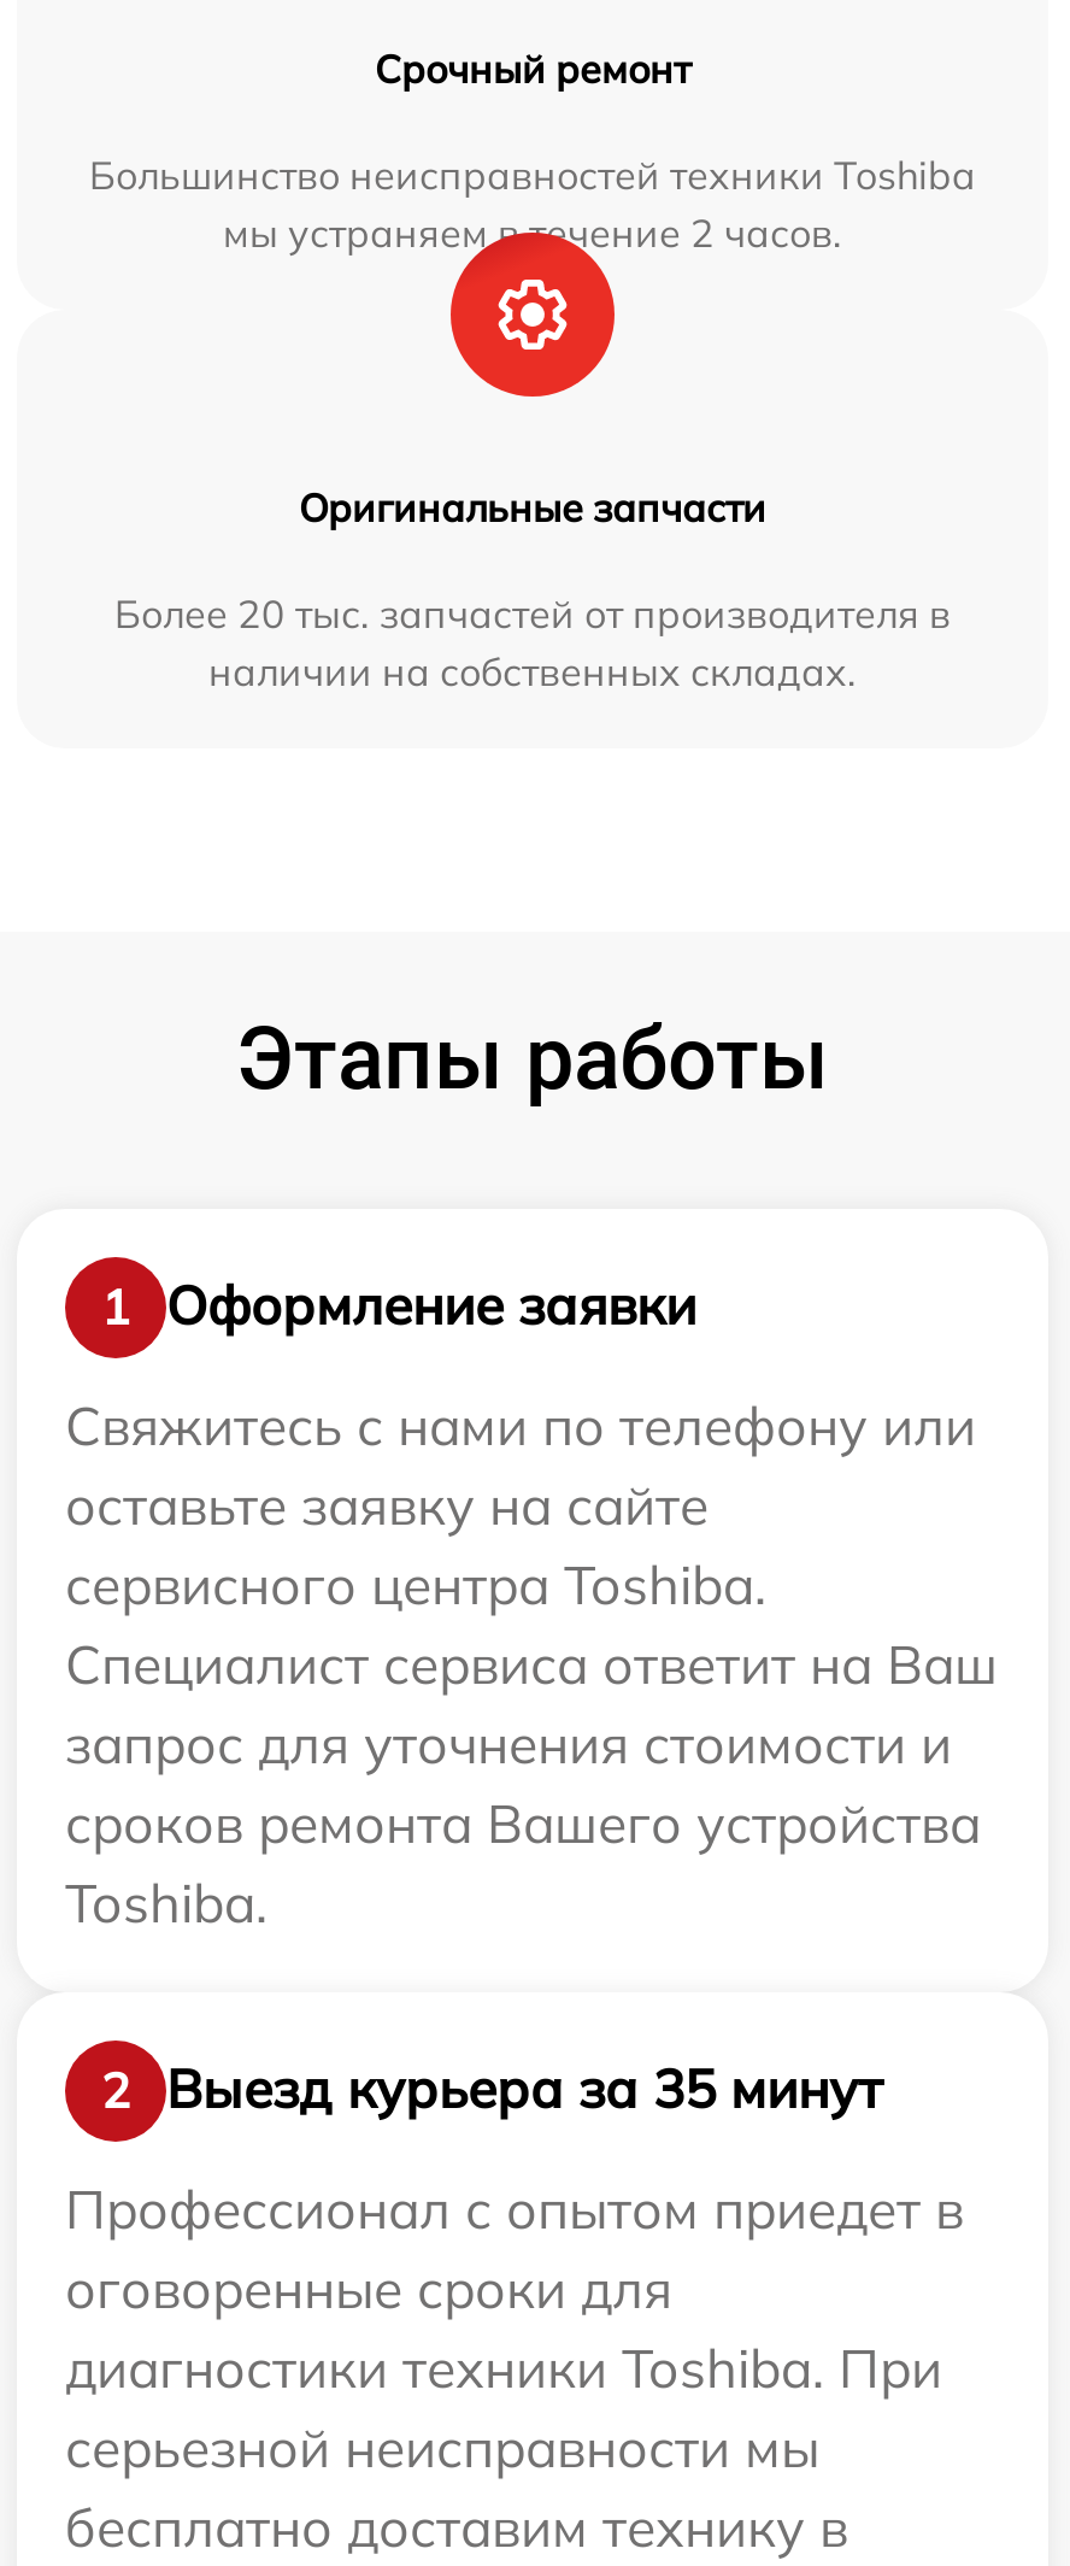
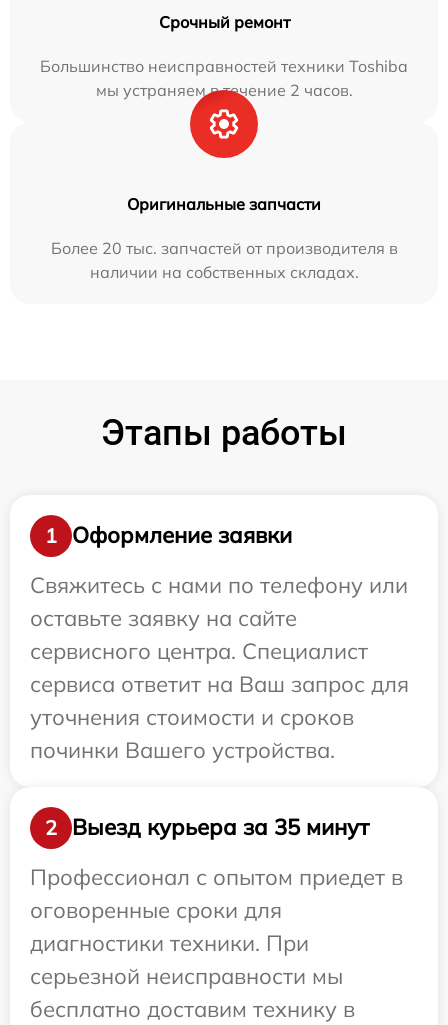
- сервисного центра Toshiba.
- Специалист сервиса ответит на Ваш
- запрос для уточнения стоимости и
- сроков ремонта Вашего устройства
- Toshiba.
+ сервисного центра. Специалист
+ сервиса ответит на Ваш запрос для
+ уточнения стоимости и сроков
+ починки Вашего устройства.

- диагностики техники Toshiba. При
+ диагностики техники. При
